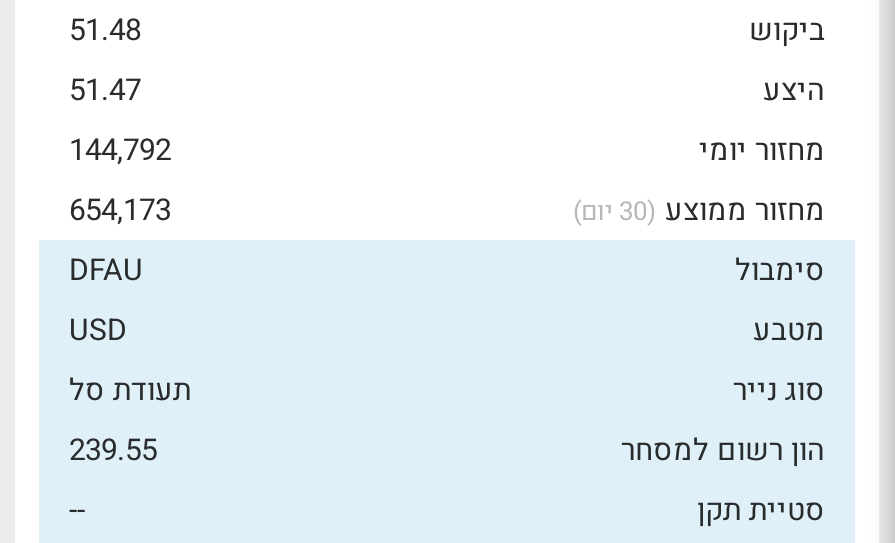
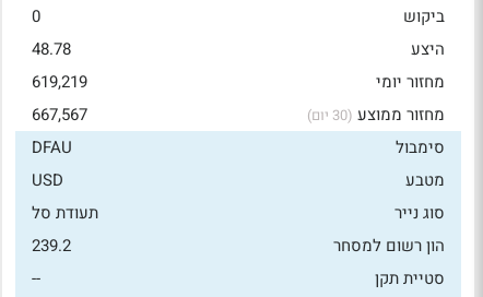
- 51.48
+ 0

- 51.47
+ 48.78

- 144,792
+ 619,219

- 654,173
+ 667,567

- 239.55
+ 239.2
